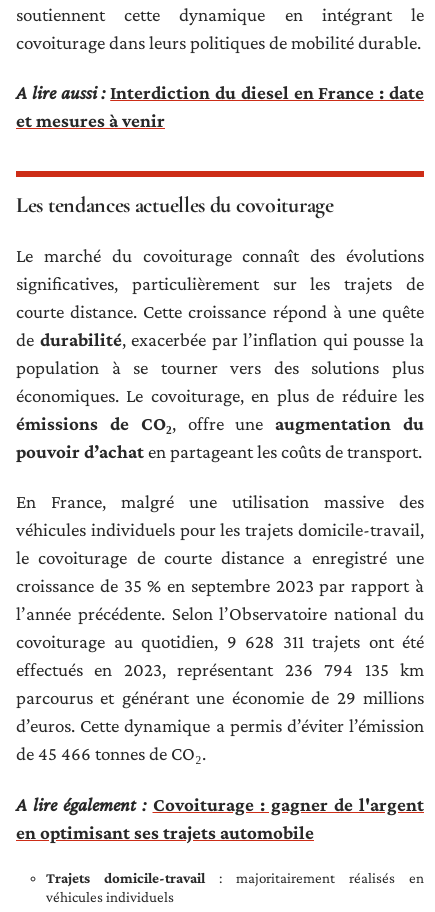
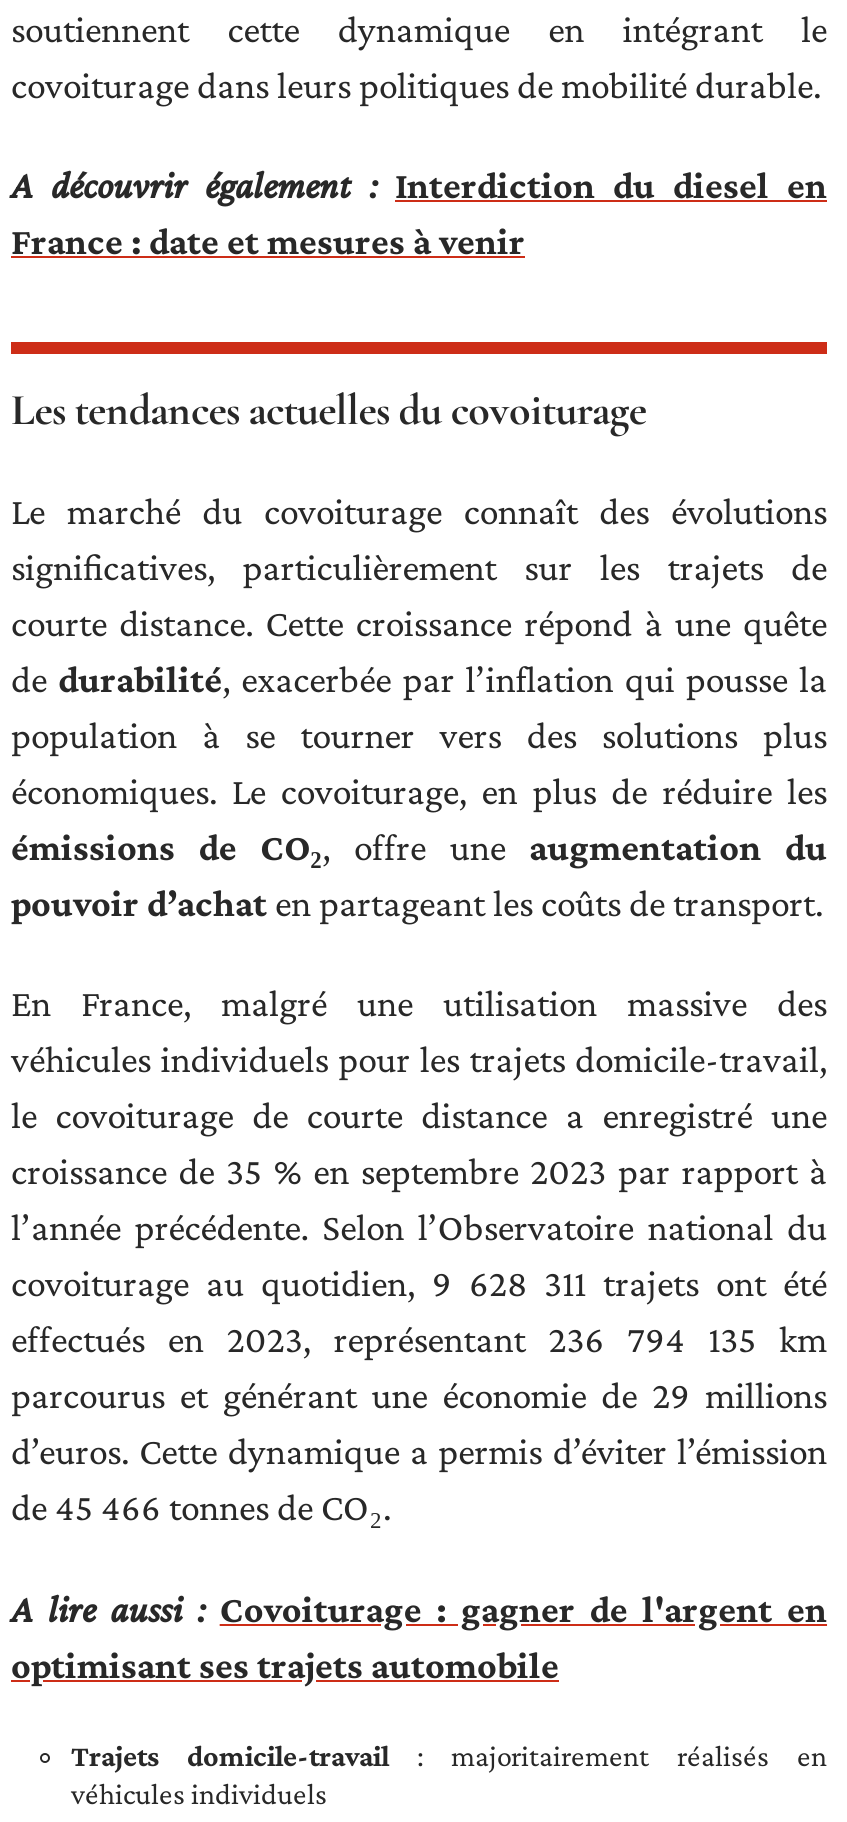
- A lire aussi : Interdiction du diesel en France : date
- et mesures à venir
+ A découvrir également : Interdiction du diesel en
+ France : date et mesures à venir

- A lire également : Covoiturage : gagner de l'argent
- en optimisant ses trajets automobile
+ A lire aussi : Covoiturage : gagner de l'argent en
+ optimisant ses trajets automobile
